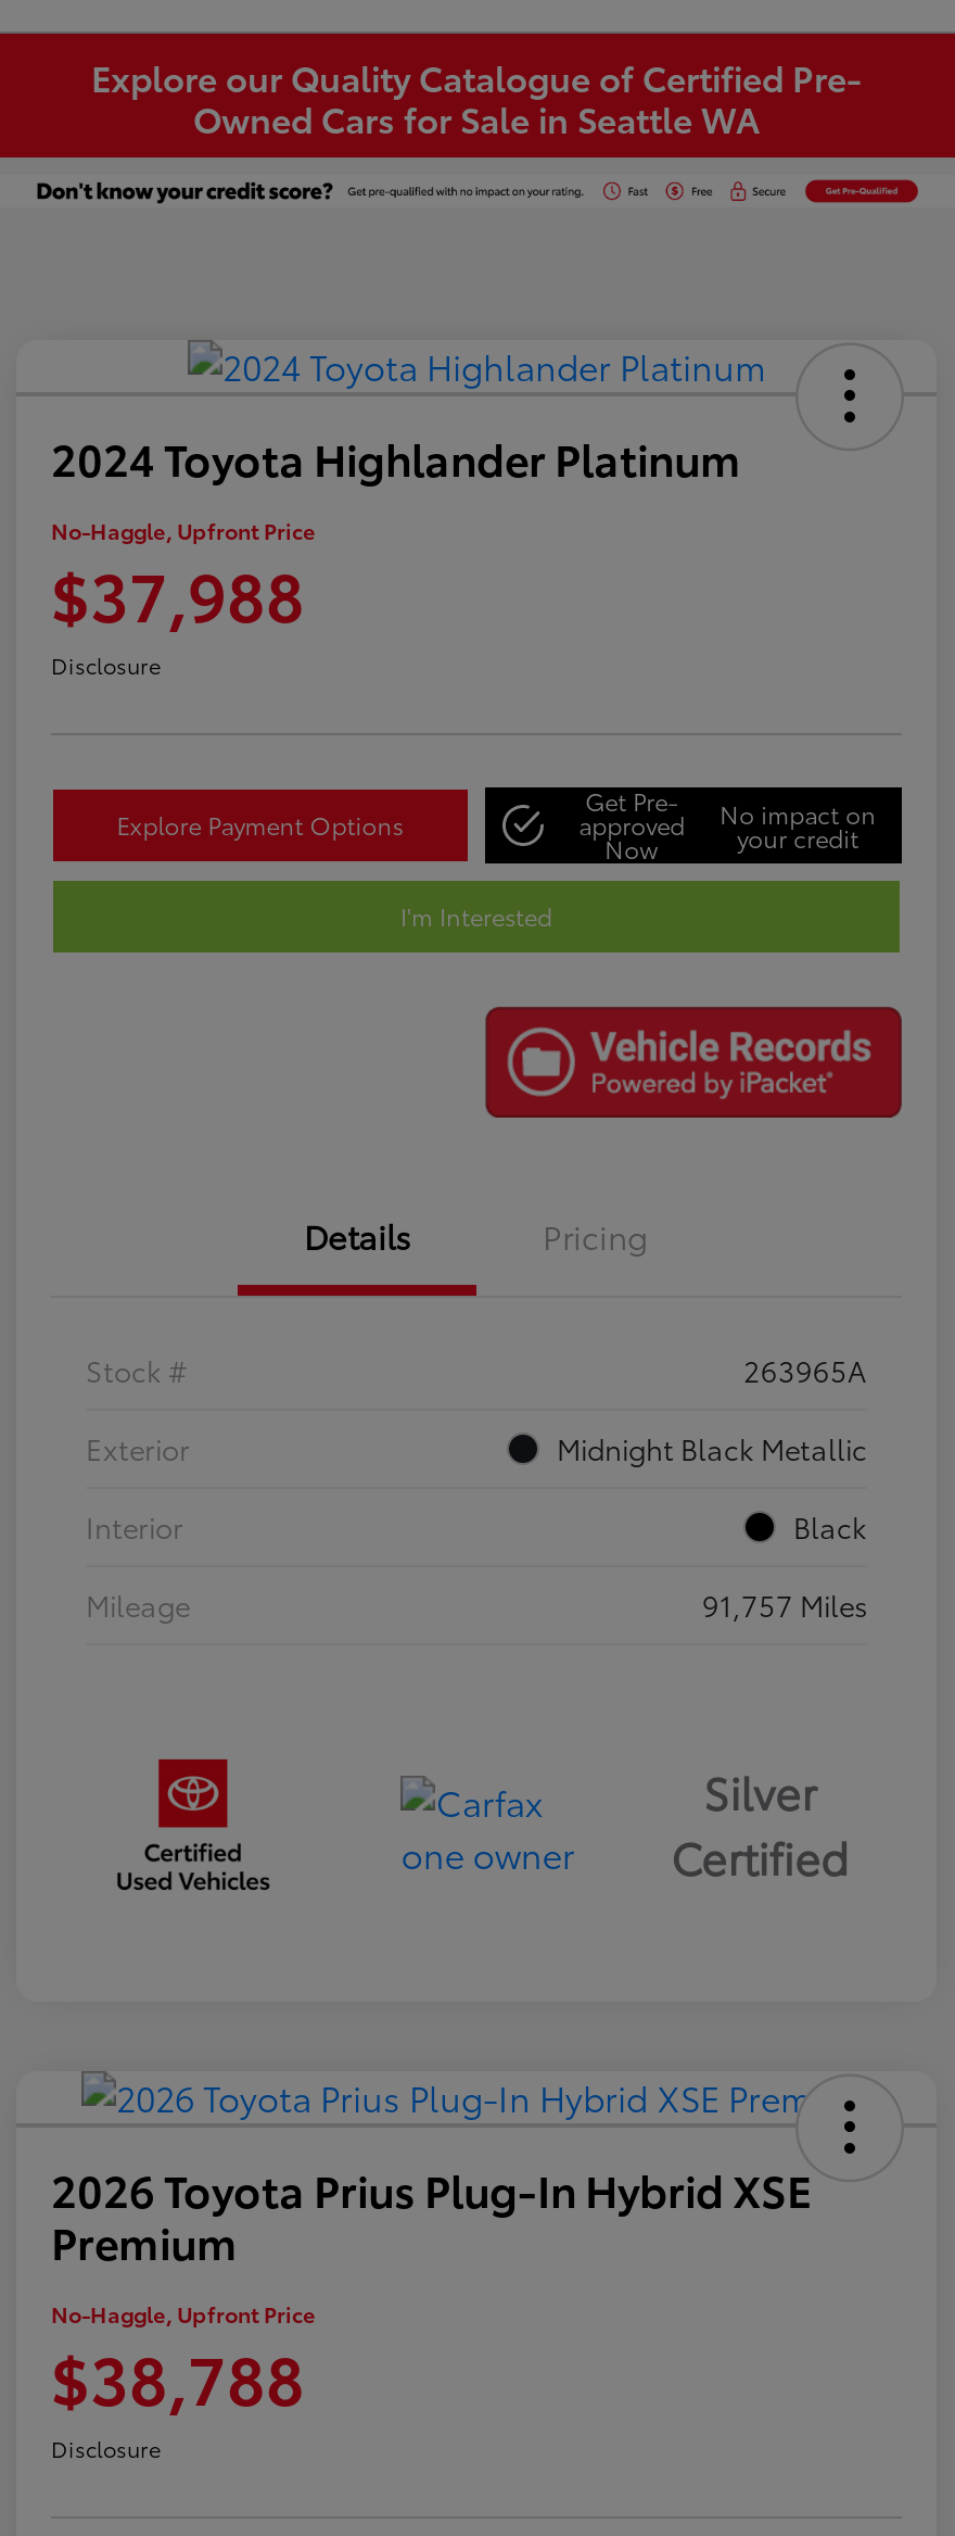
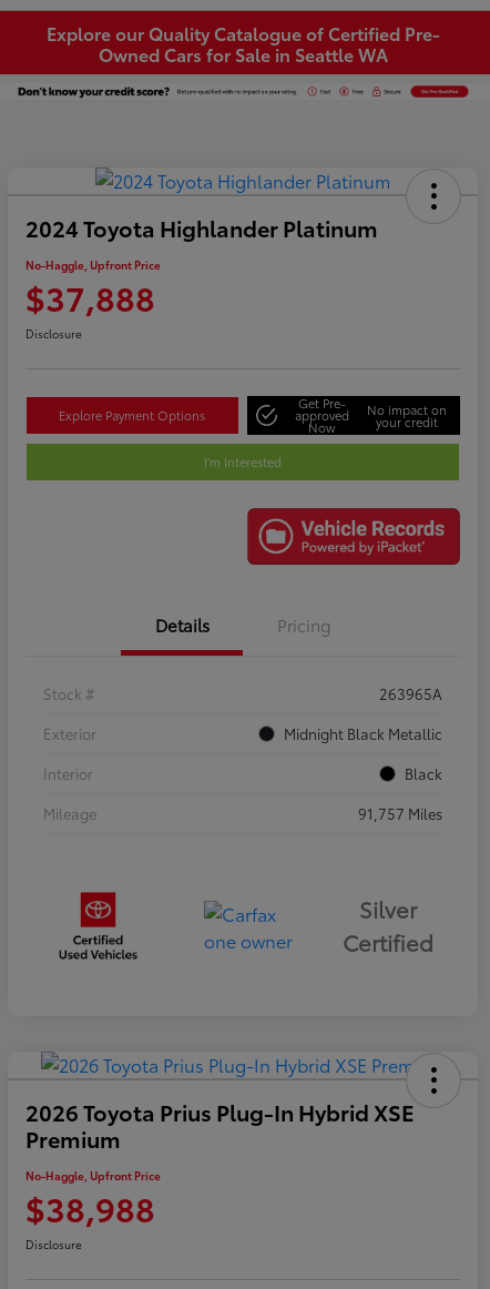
- $37,988
+ $37,888

- $38,788
+ $38,988
